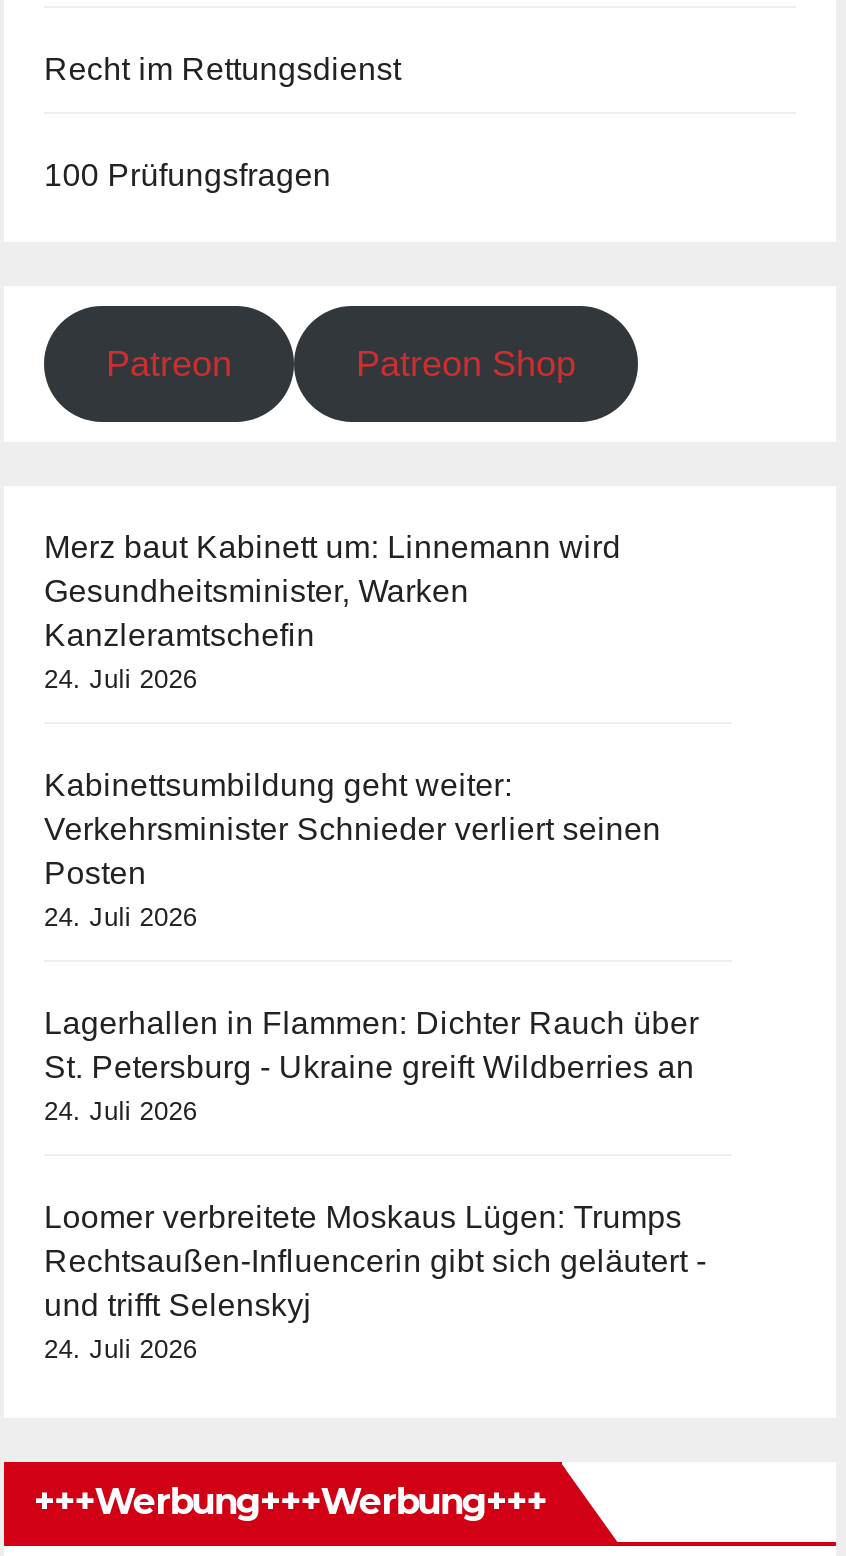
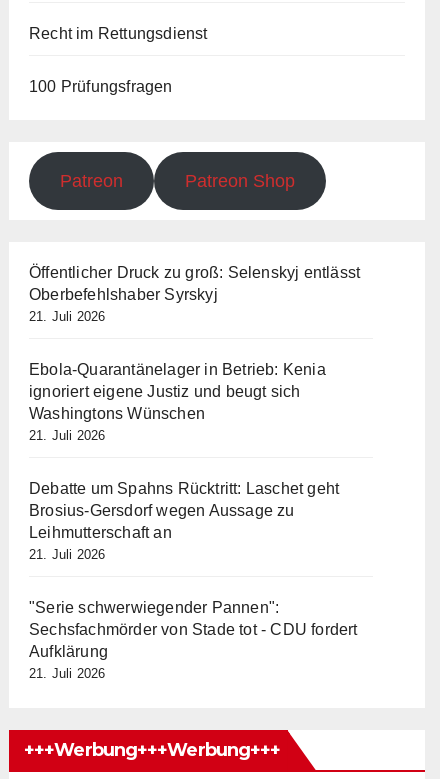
- Merz baut Kabinett um: Linnemann wird
- Gesundheitsminister, Warken
- Kanzleramtschefin
- 24. Juli 2026
+ Öffentlicher Druck zu groß: Selenskyj entlässt
+ Oberbefehlshaber Syrskyj
+ 21. Juli 2026

- Kabinettsumbildung geht weiter:
- Verkehrsminister Schnieder verliert seinen
- Posten
- 24. Juli 2026
+ Ebola-Quarantänelager in Betrieb: Kenia
+ ignoriert eigene Justiz und beugt sich
+ Washingtons Wünschen
+ 21. Juli 2026

- Lagerhallen in Flammen: Dichter Rauch über
- St. Petersburg - Ukraine greift Wildberries an
- 24. Juli 2026
+ Debatte um Spahns Rücktritt: Laschet geht
+ Brosius-Gersdorf wegen Aussage zu
+ Leihmutterschaft an
+ 21. Juli 2026

- Loomer verbreitete Moskaus Lügen: Trumps
- Rechtsaußen-Influencerin gibt sich geläutert -
- und trifft Selenskyj
- 24. Juli 2026
+ "Serie schwerwiegender Pannen":
+ Sechsfachmörder von Stade tot - CDU fordert
+ Aufklärung
+ 21. Juli 2026
